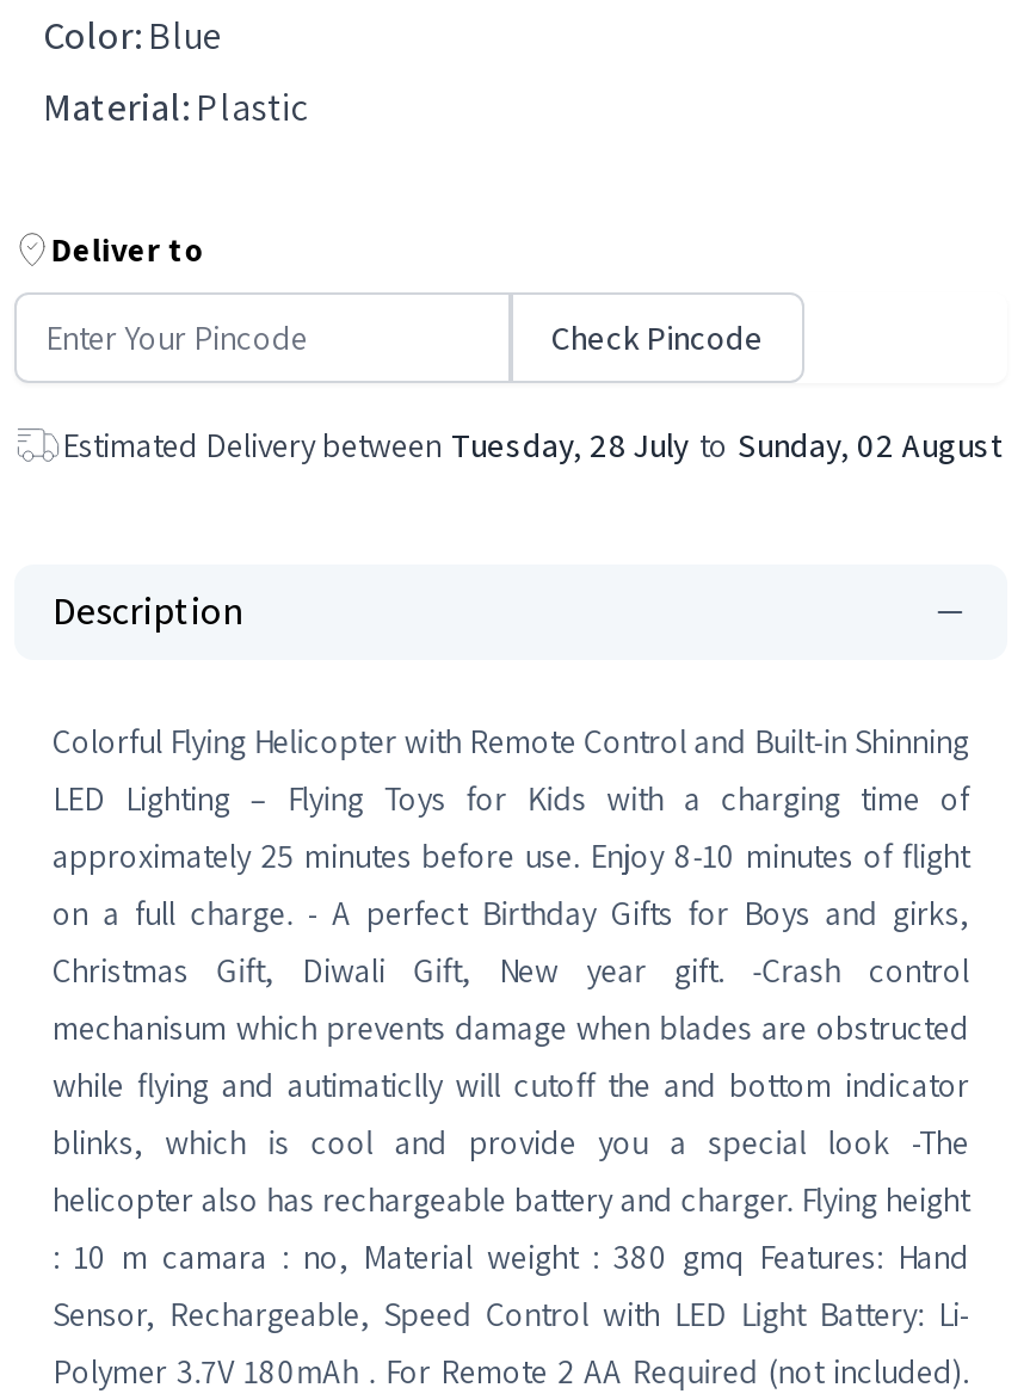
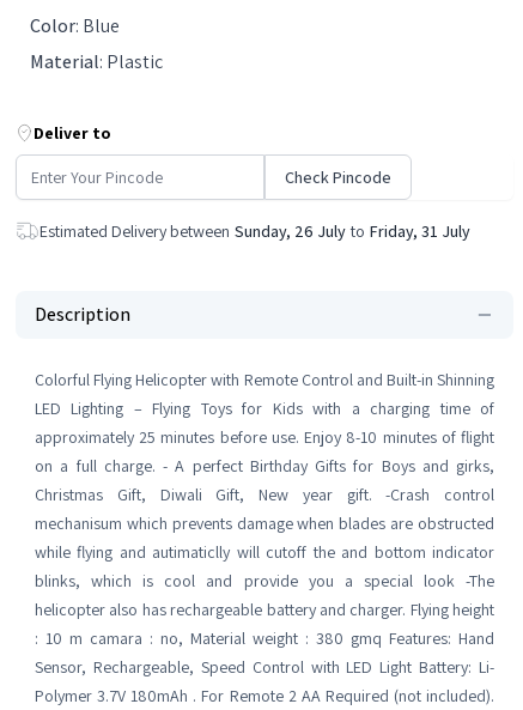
- Estimated Delivery between Tuesday, 28 July to Sunday, 02 August
+ Estimated Delivery between Sunday, 26 July to Friday, 31 July
